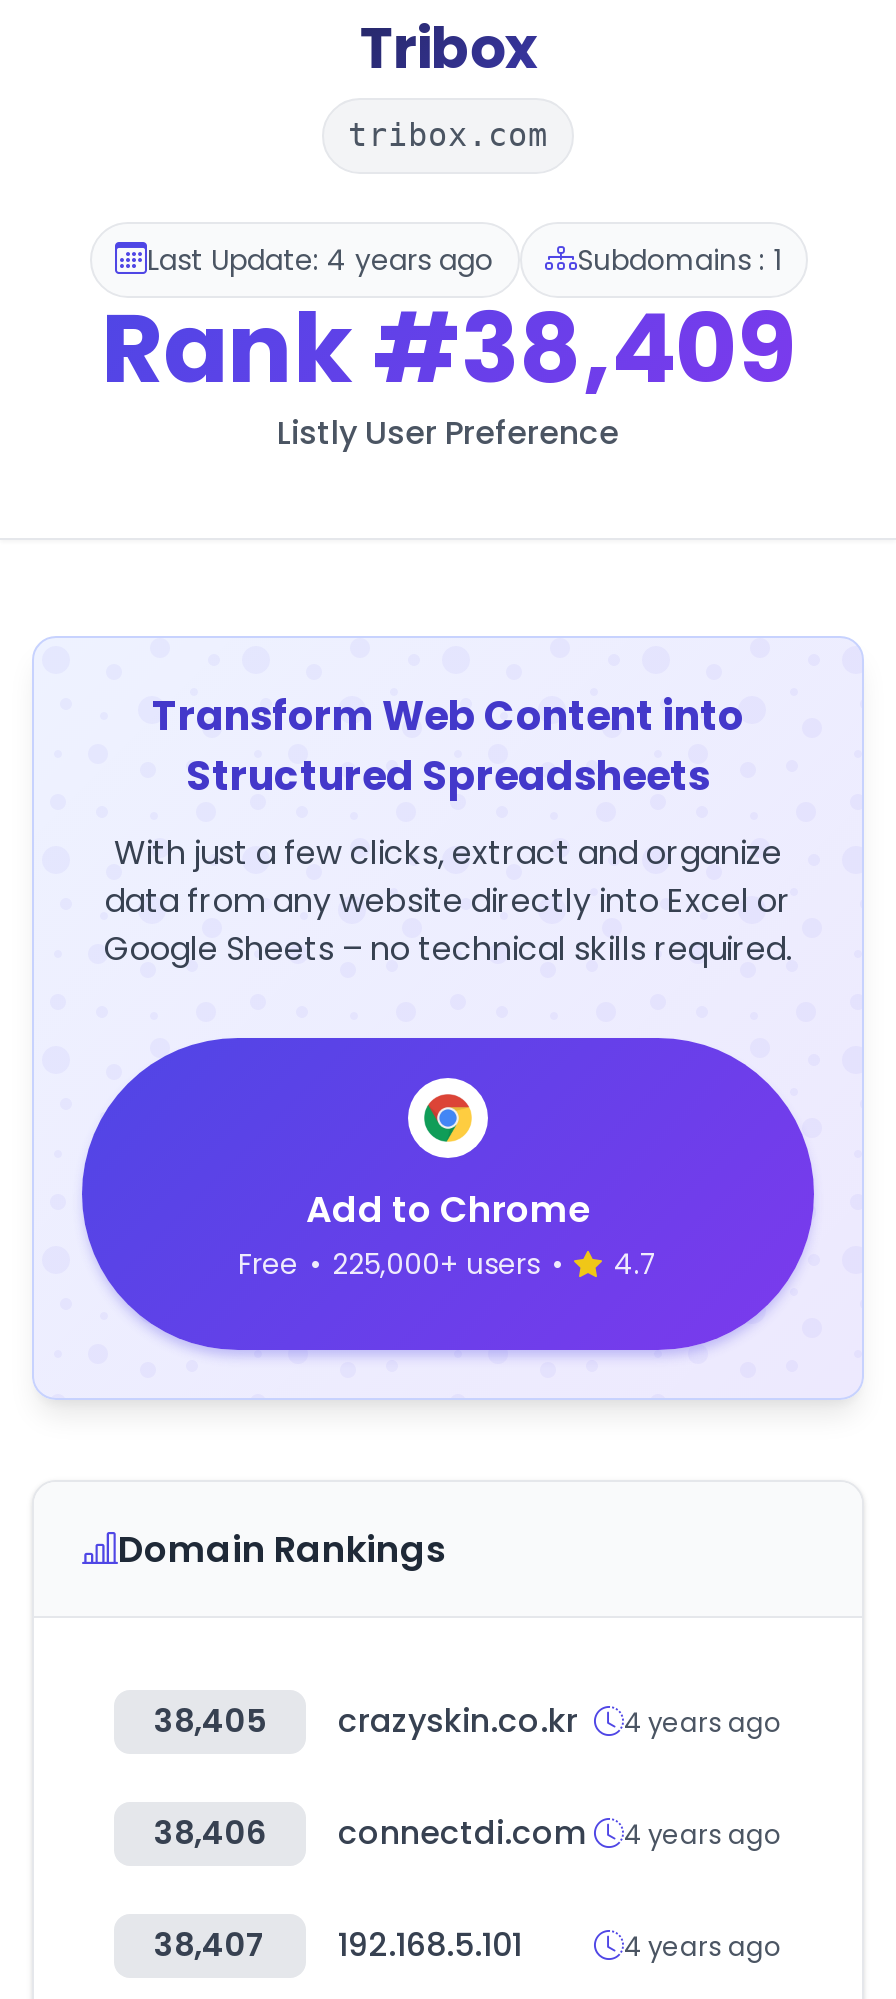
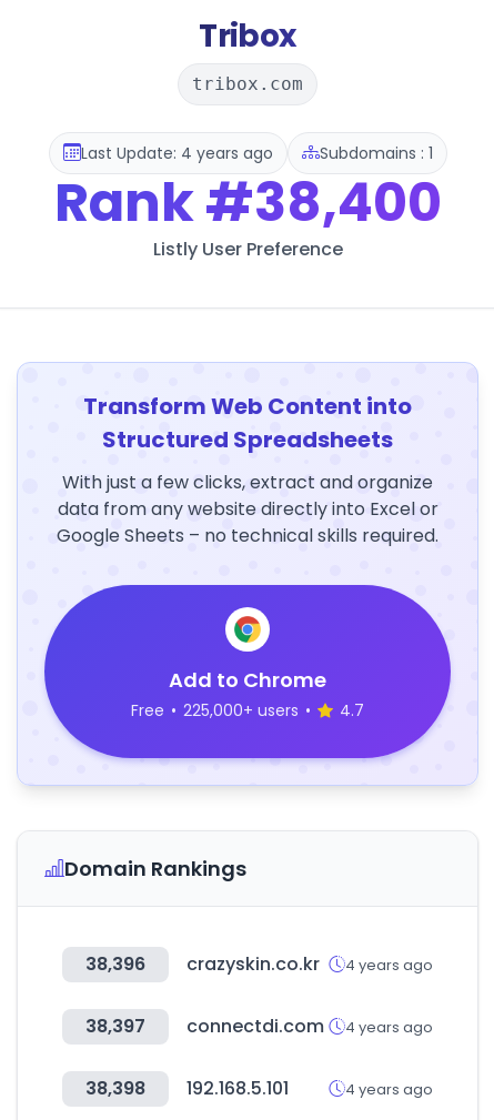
- Rank #38,409
+ Rank #38,400

- 38,405 crazyskin.co.kr 4 years ago
+ 38,396 crazyskin.co.kr 4 years ago

- 38,406 connectdi.com 4 years ago
+ 38,397 connectdi.com 4 years ago

- 38,407 192.168.5.101
+ 38,398 192.168.5.101
